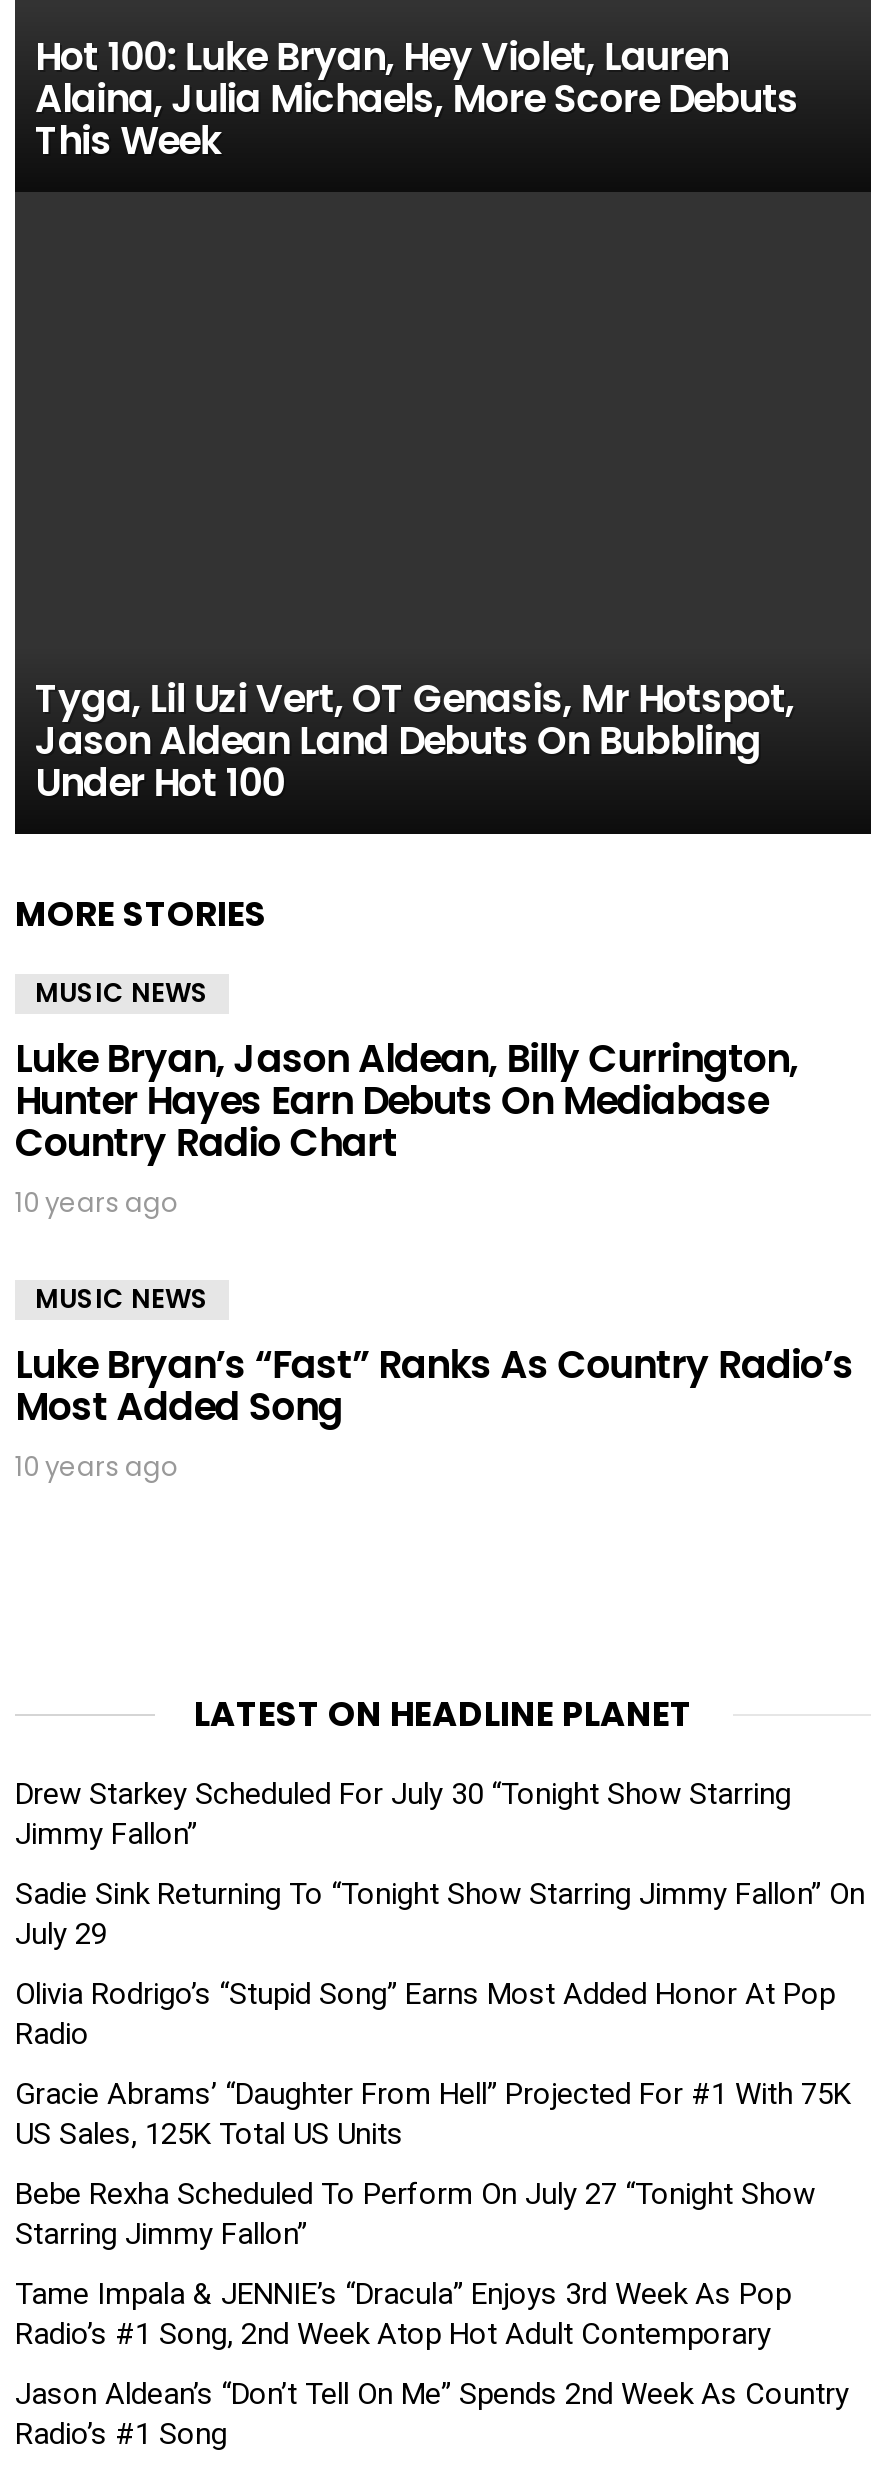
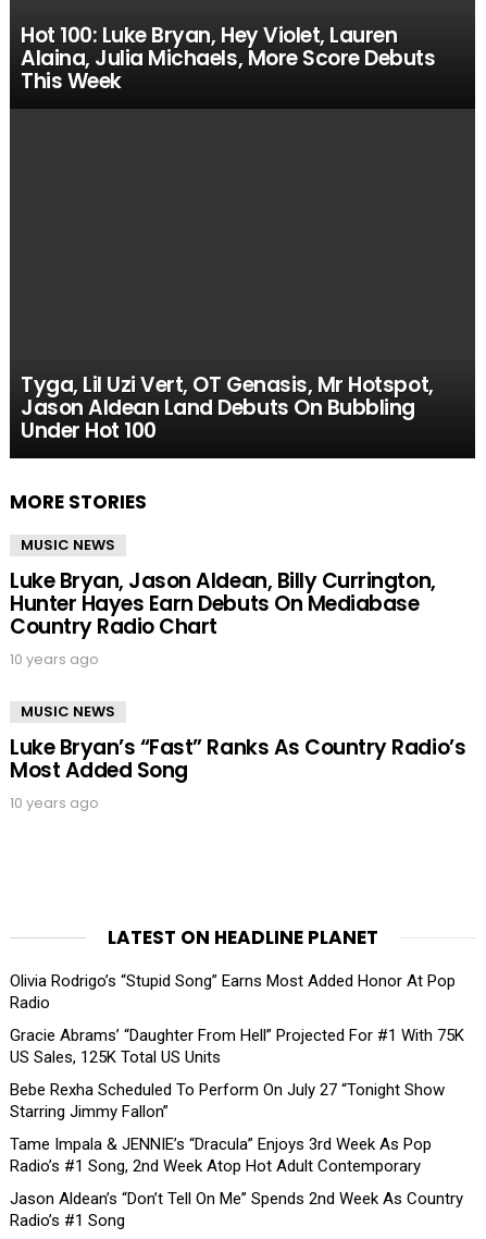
- Drew Starkey Scheduled For July 30 “Tonight Show Starring
- Jimmy Fallon”
- Sadie Sink Returning To “Tonight Show Starring Jimmy Fallon” On
- July 29
